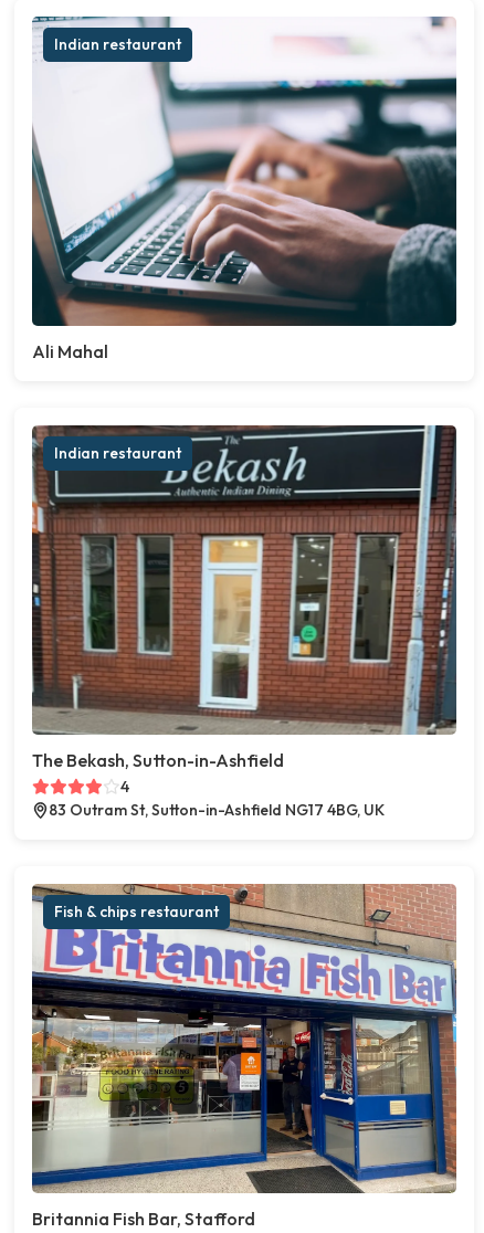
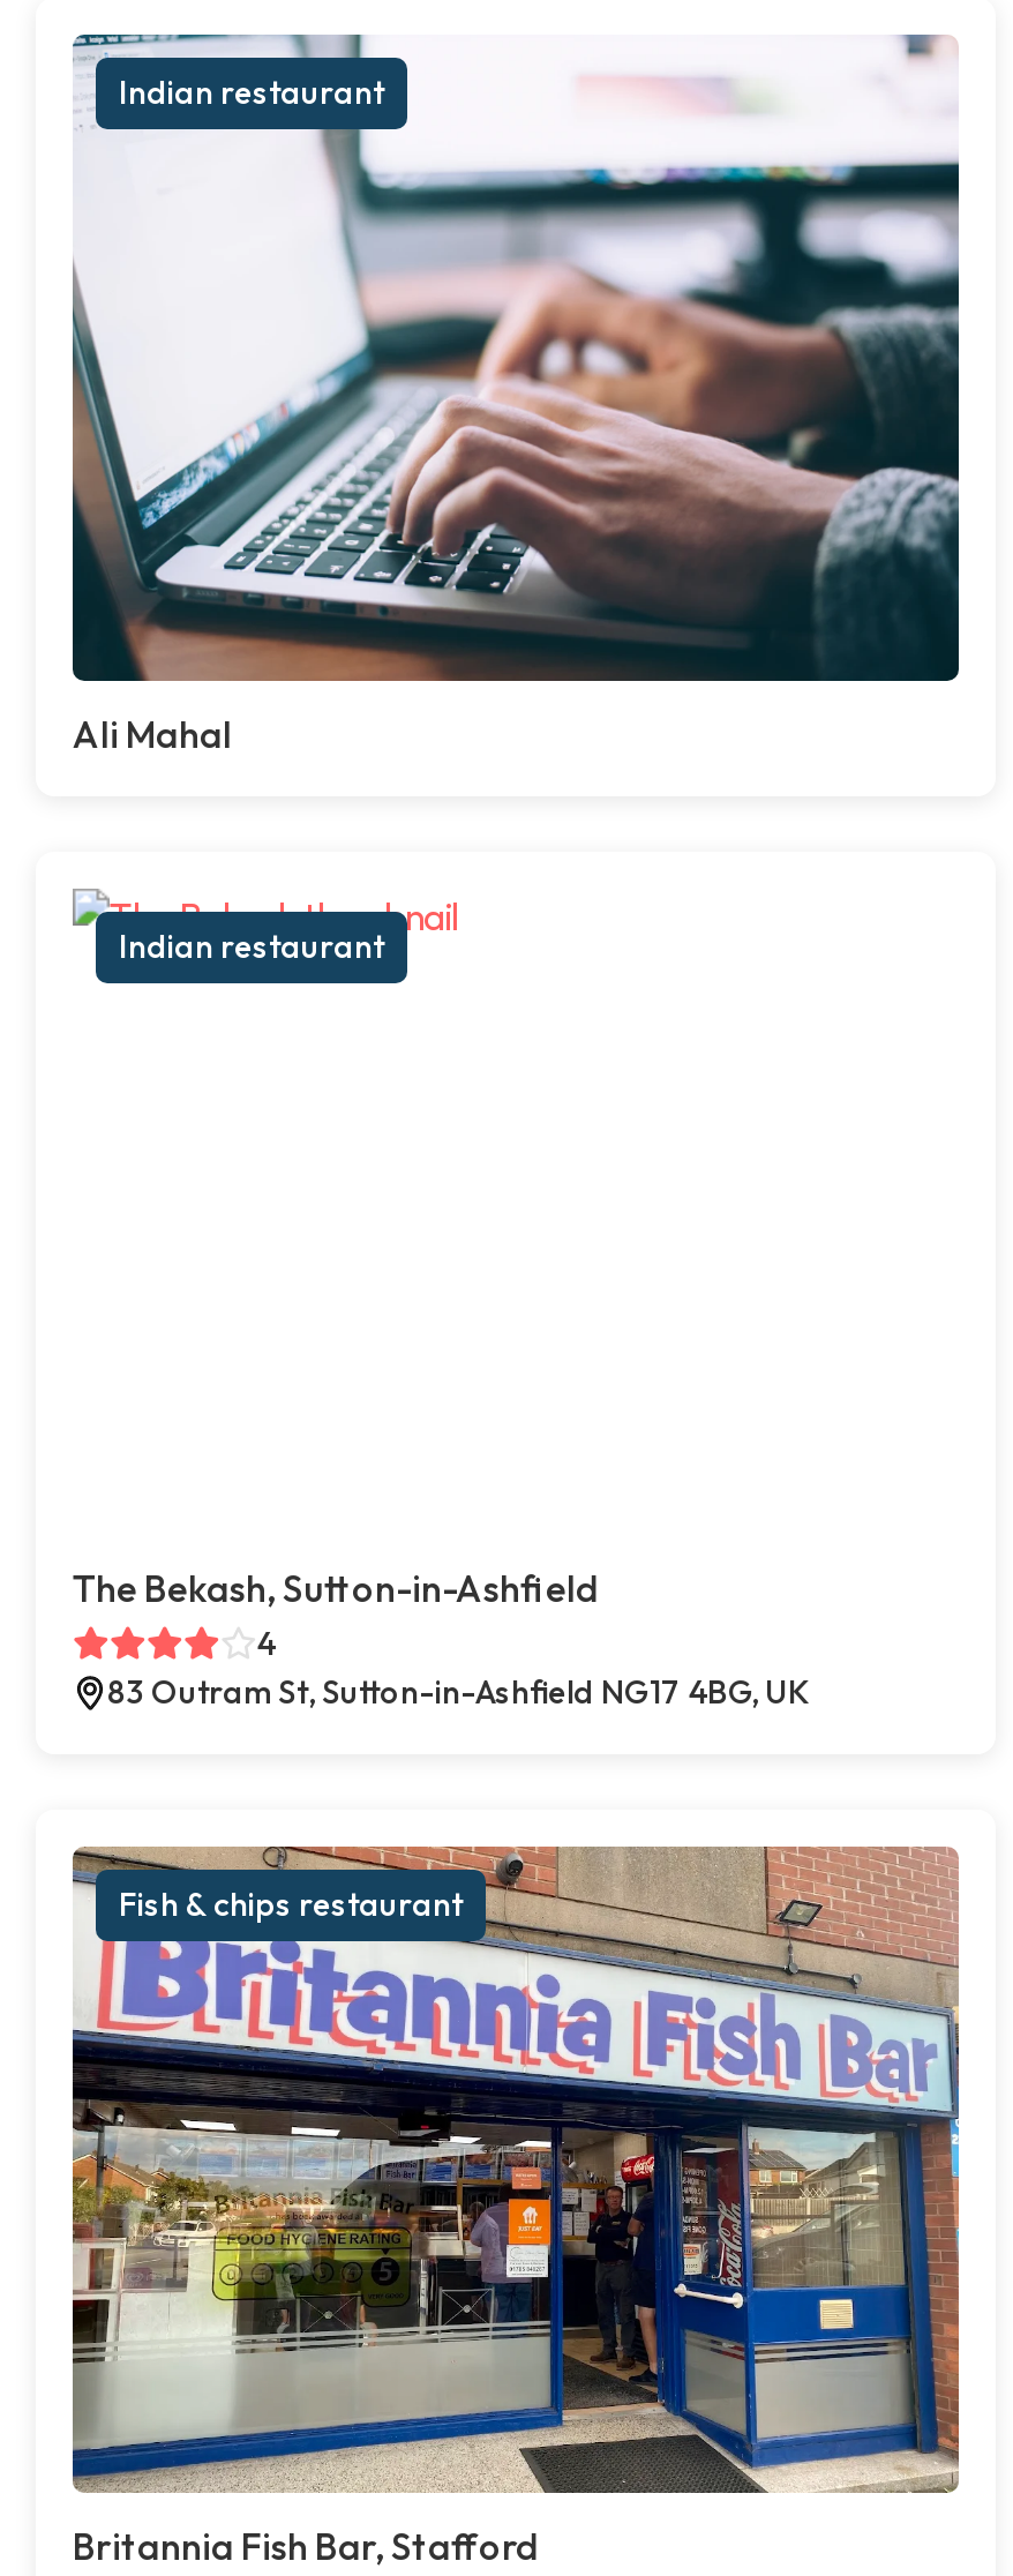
- [image]
